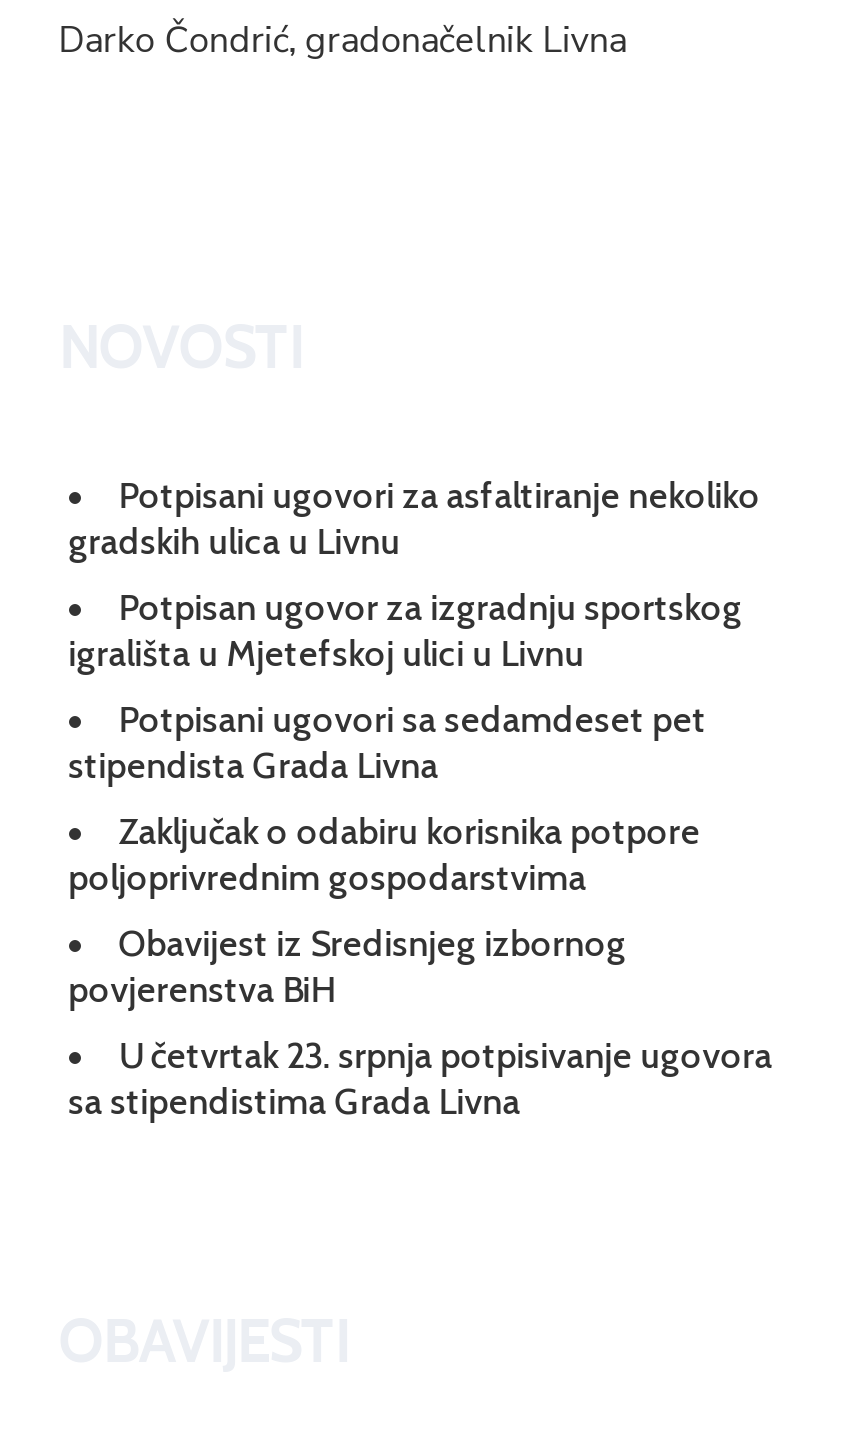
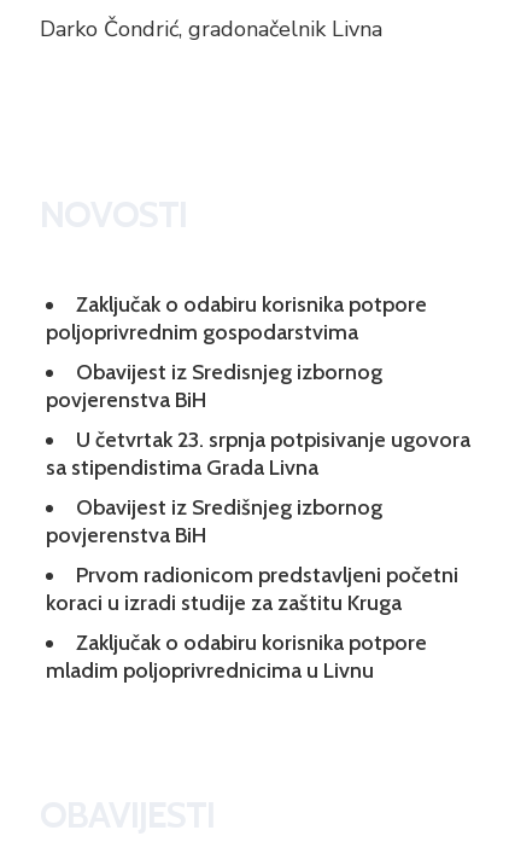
- Potpisani ugovori za asfaltiranje nekoliko
- gradskih ulica u Livnu
- Potpisan ugovor za izgradnju sportskog
- igrališta u Mjetefskoj ulici u Livnu
- Potpisani ugovori sa sedamdeset pet
- stipendista Grada Livna

moved up: Zaključak o odabiru korisnika potpore | poljoprivrednim gospodarstvima | Obavijest iz Sredisnjeg izbornog | povjerenstva BiH | U četvrtak 23. srpnja potpisivanje ugovora | sa stipendistima Grada Livna

+ Obavijest iz Središnjeg izbornog
+ povjerenstva BiH
+ Prvom radionicom predstavljeni početni
+ koraci u izradi studije za zaštitu Kruga
+ Zaključak o odabiru korisnika potpore
+ mladim poljoprivrednicima u Livnu
